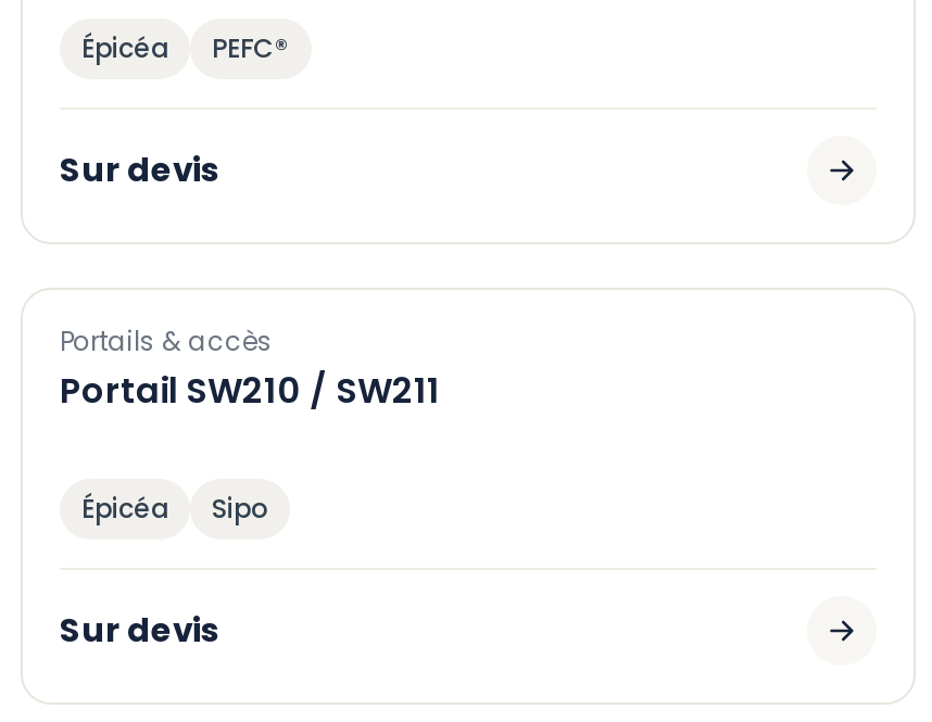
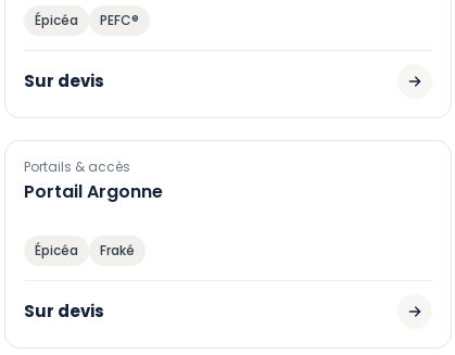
- Portail SW210 / SW211
+ Portail Argonne

- Sipo
+ Fraké
